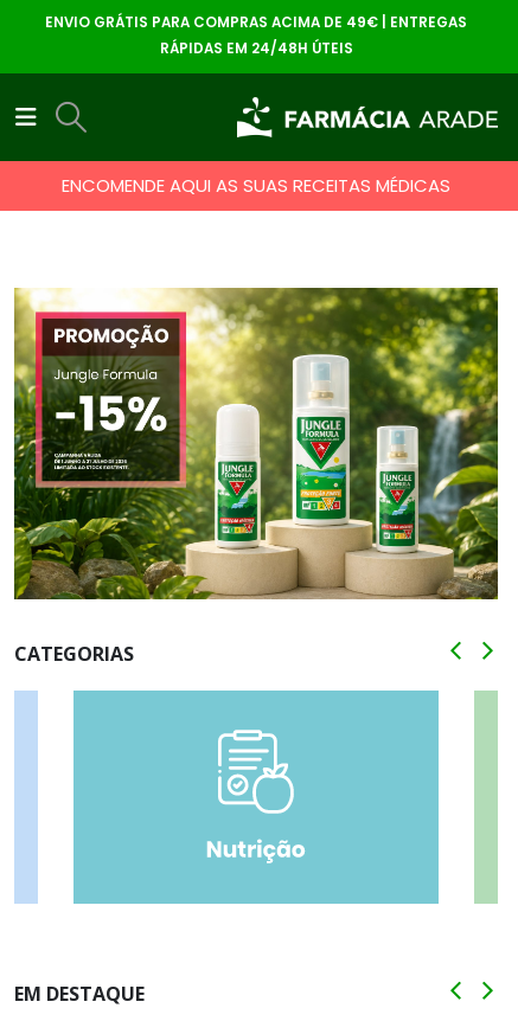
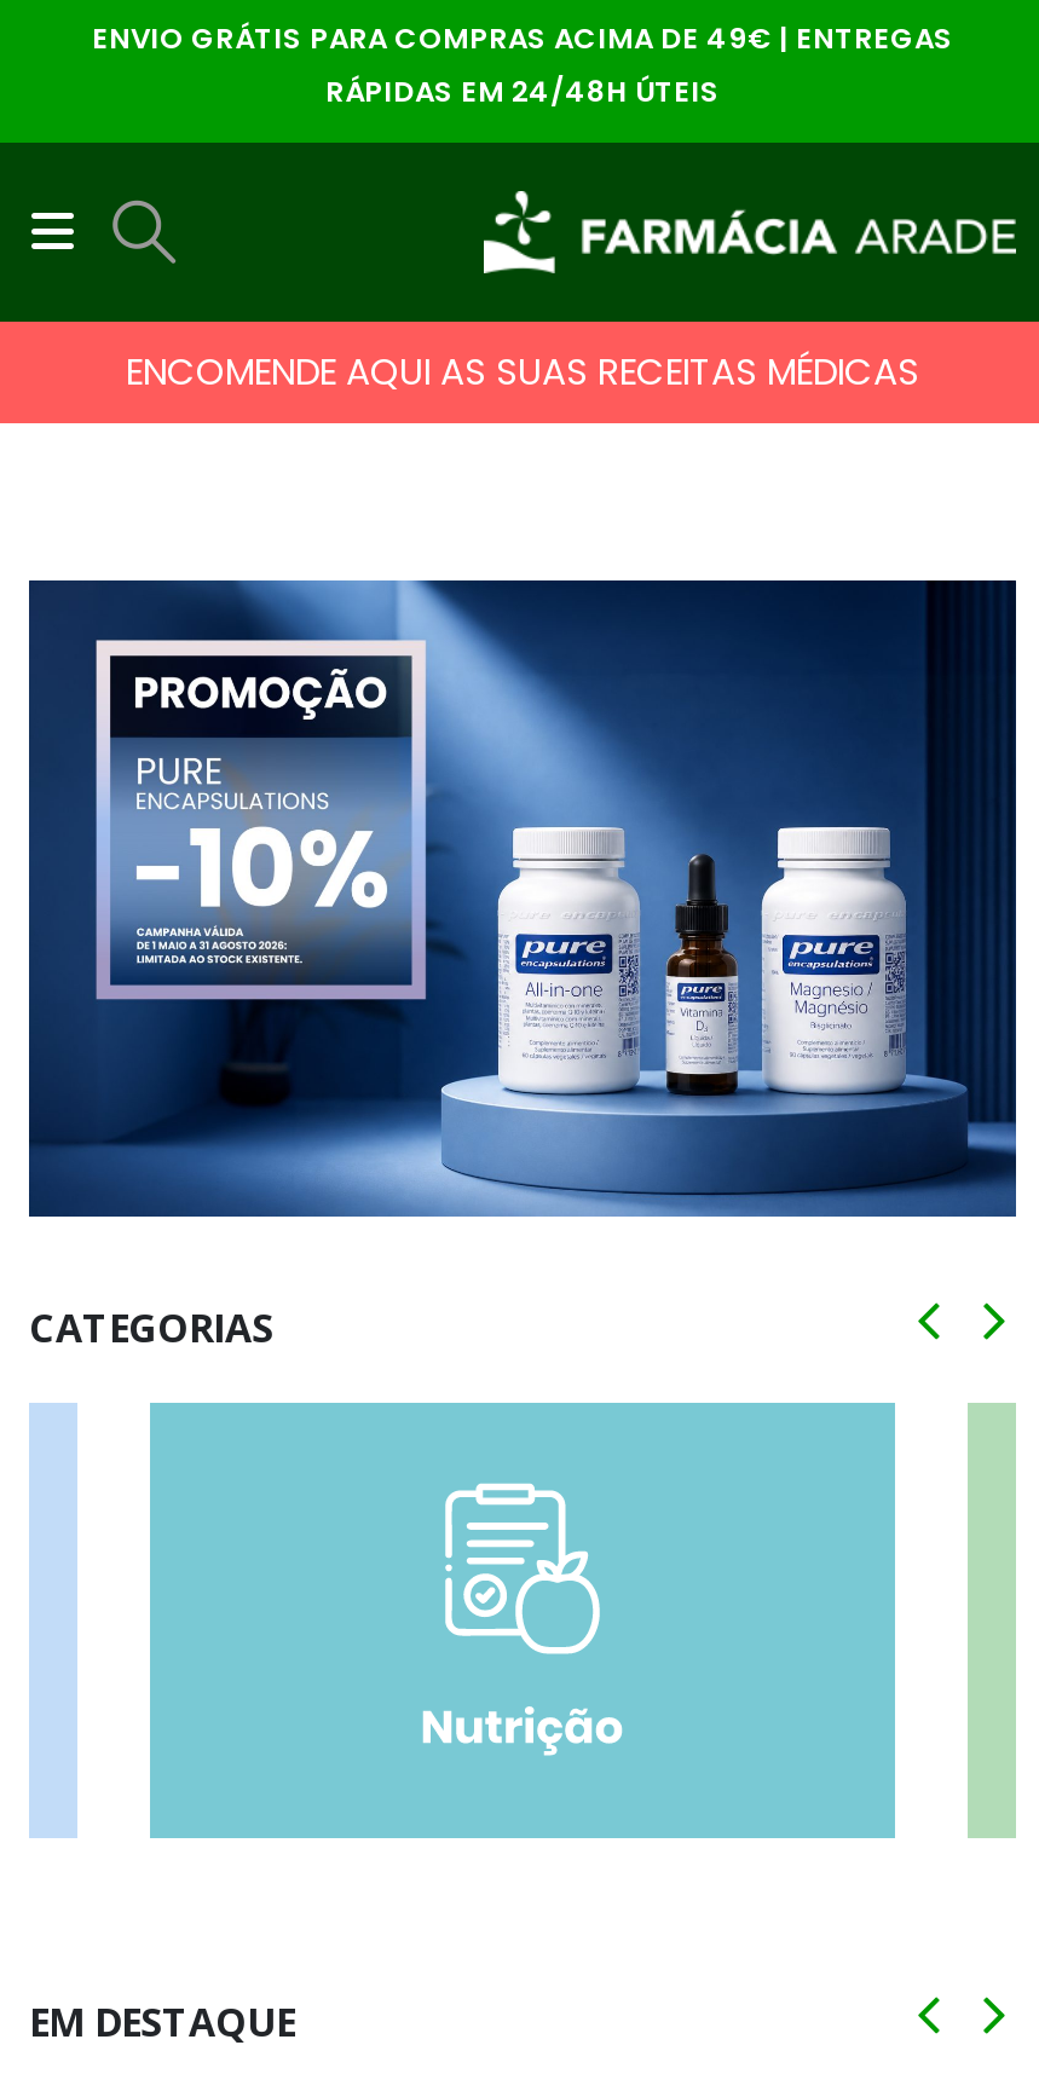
- [image]
+ [image]
